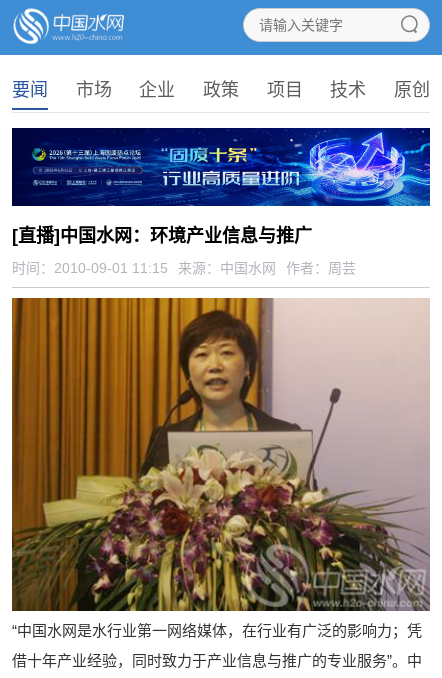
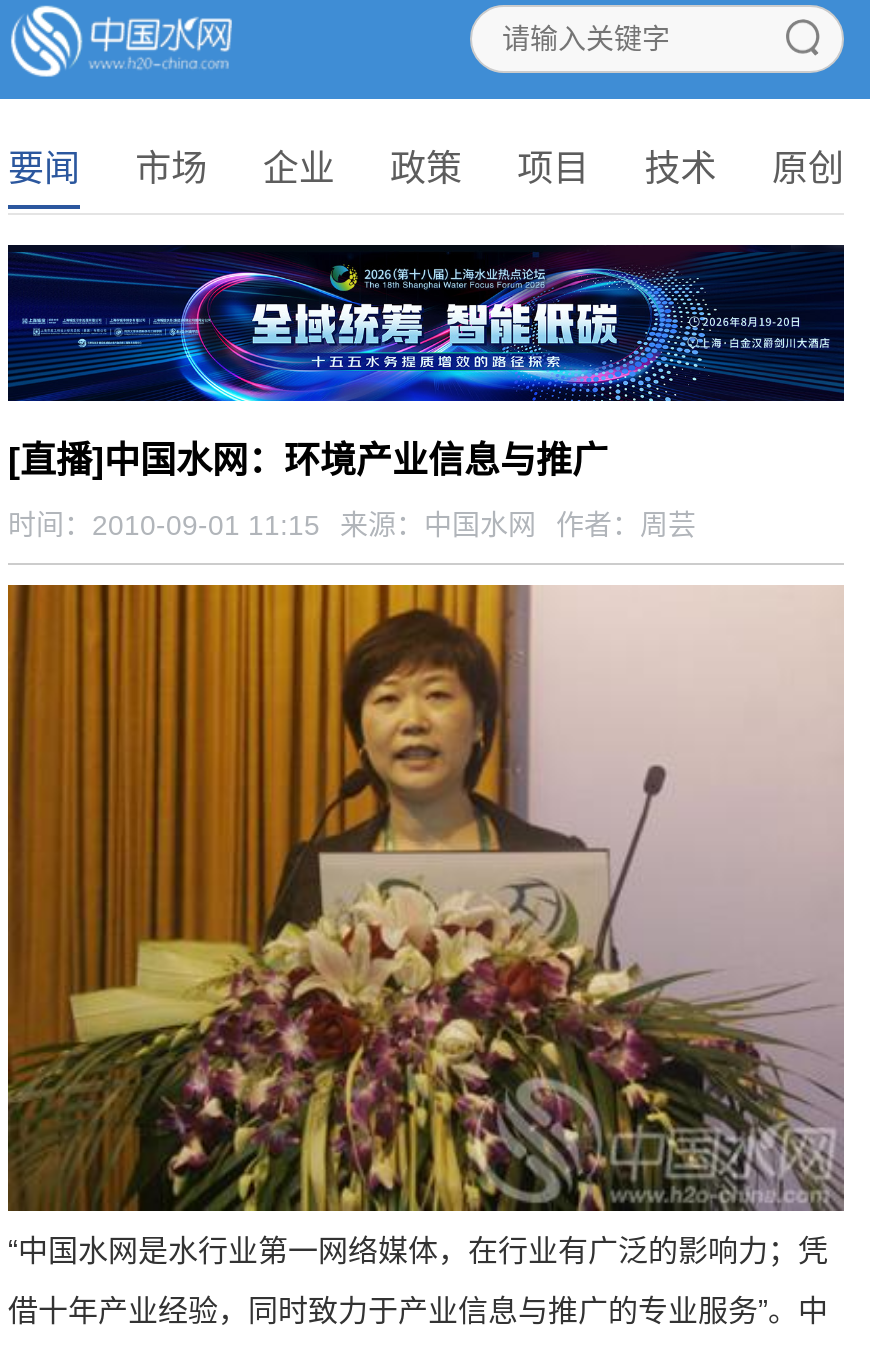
- [image]
+ [image]
